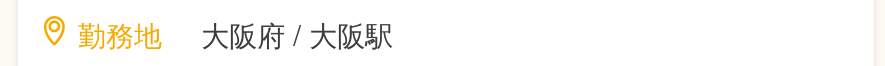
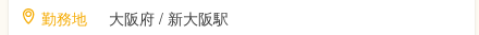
- 大阪府/ 大阪駅
+ 大阪府/ 新大阪駅
